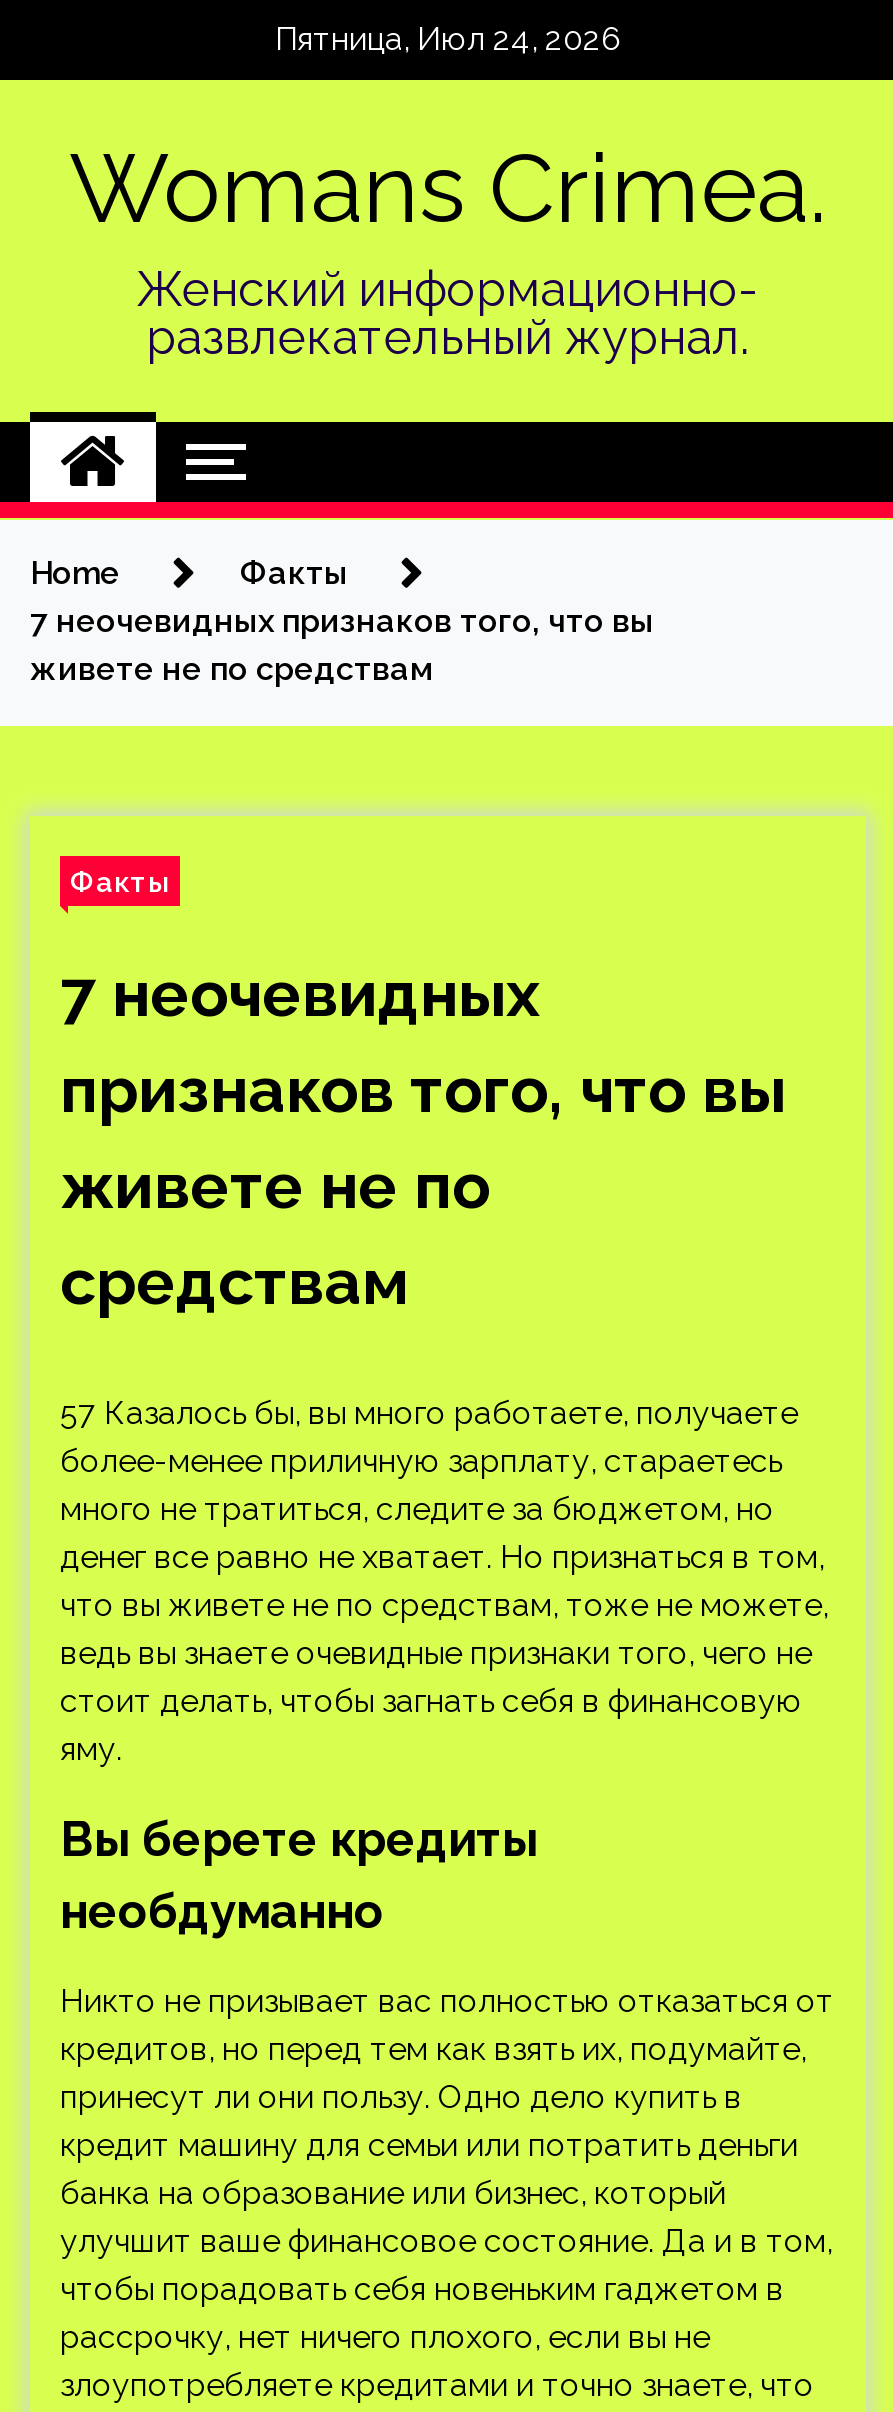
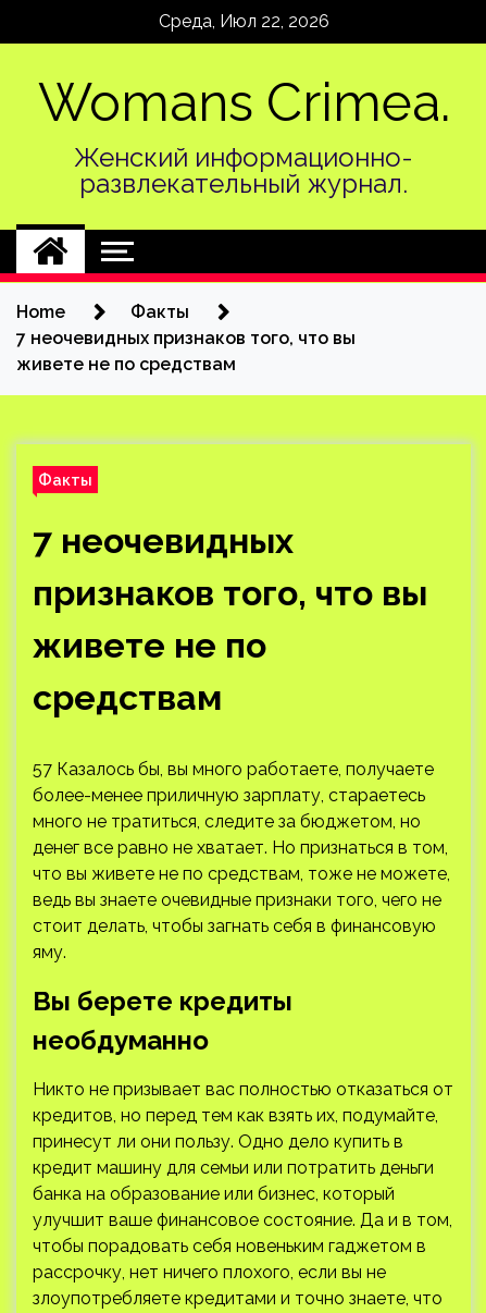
- Пятница, Июл 24, 2026
+ Среда, Июл 22, 2026
